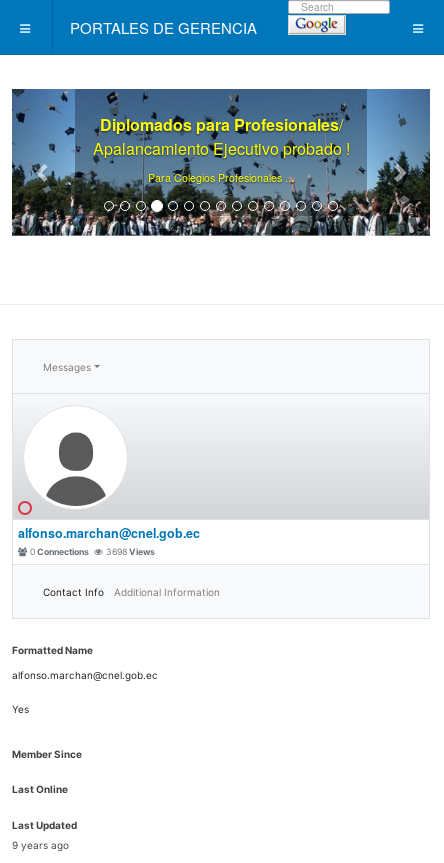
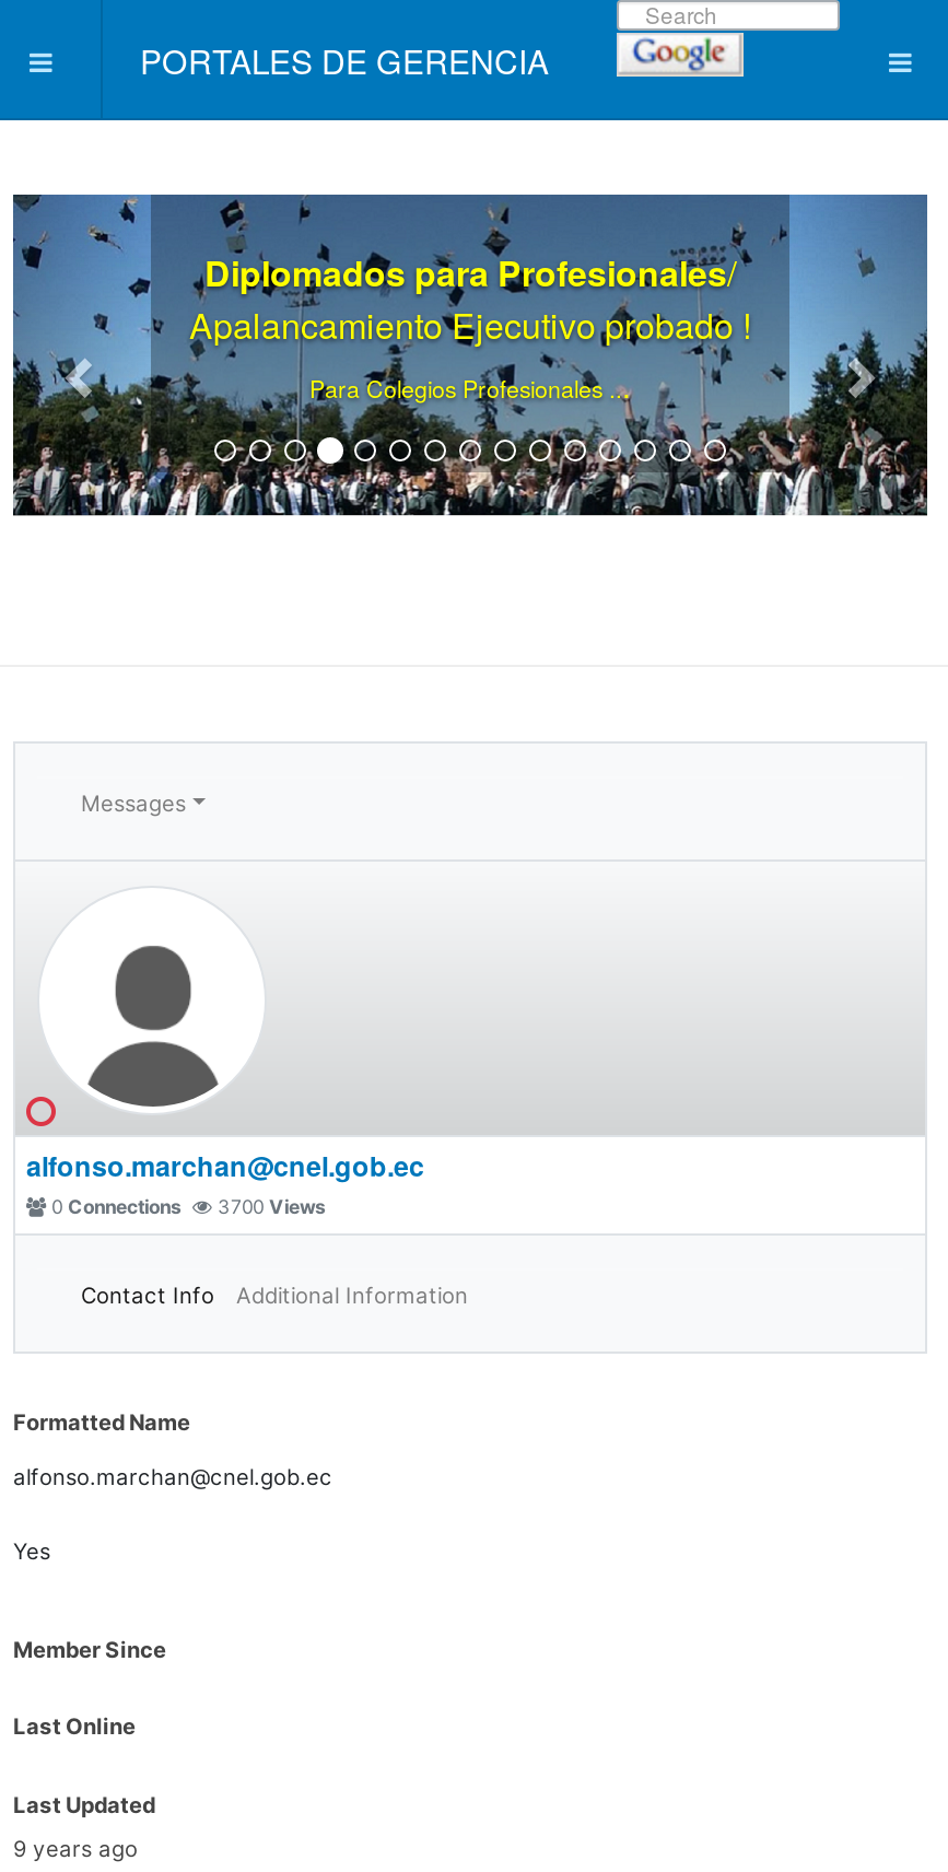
- 0 Connections 3698 Views
+ 0 Connections 3700 Views
